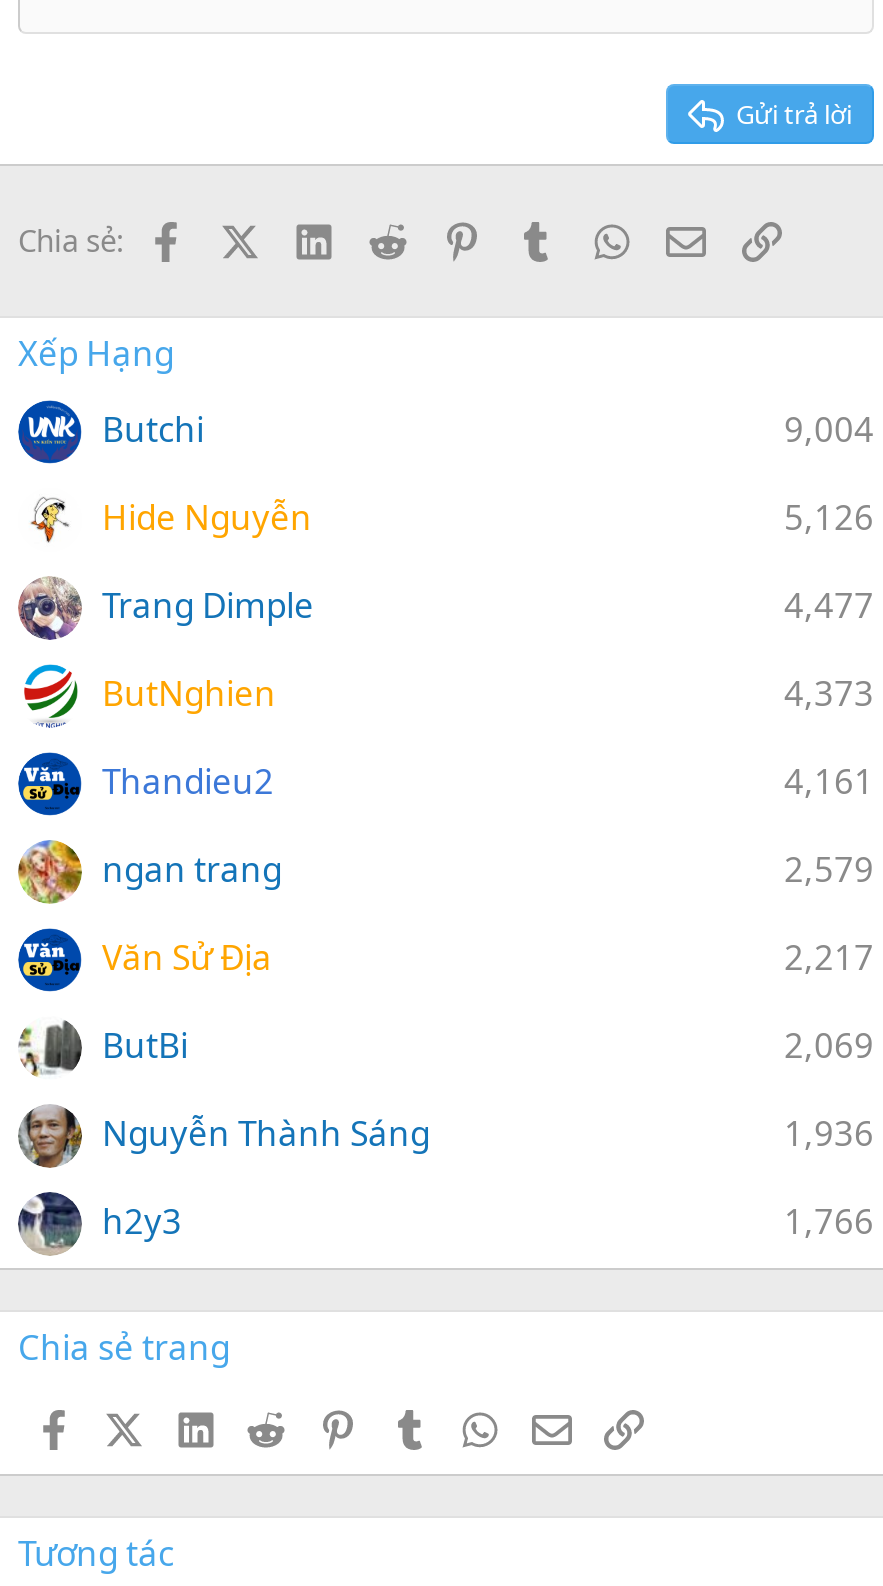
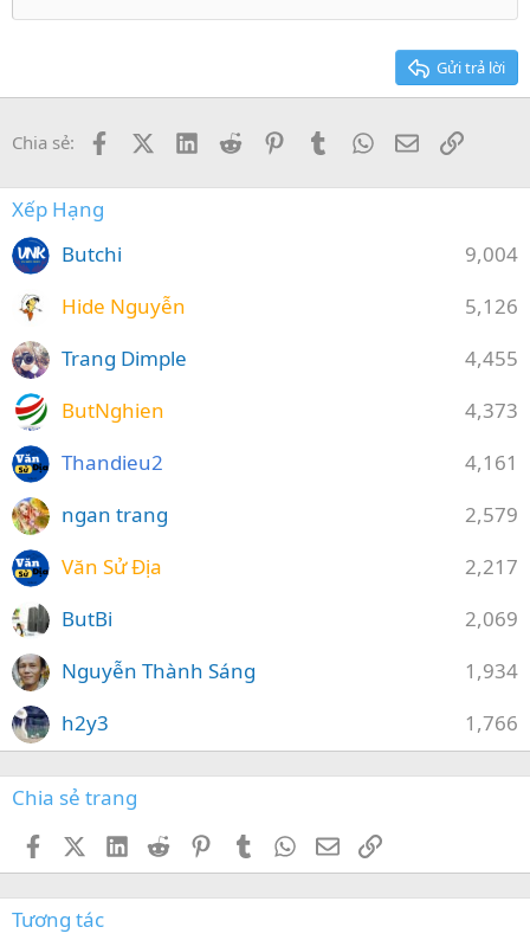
- 4,477
+ 4,455

- 1,936
+ 1,934
